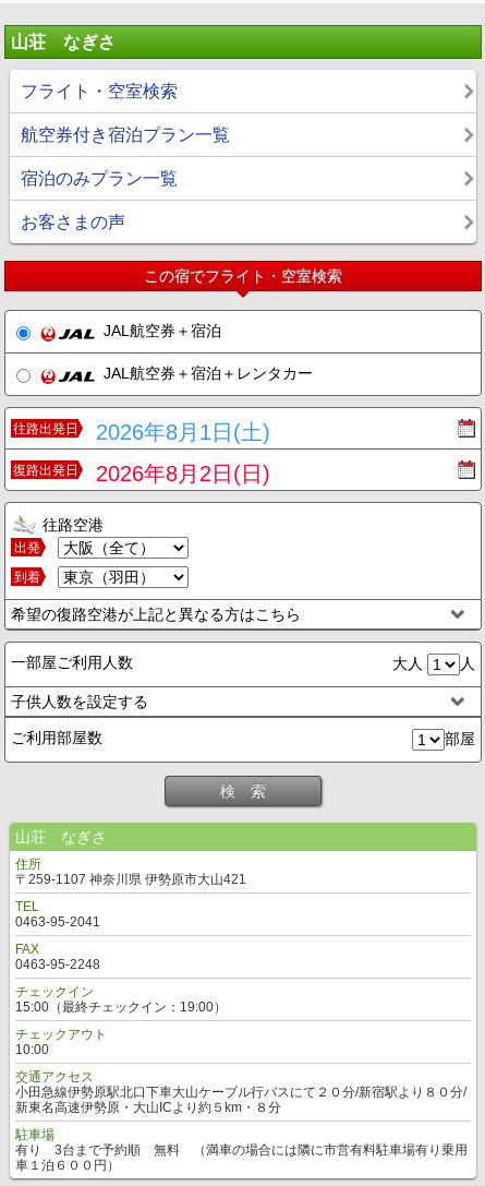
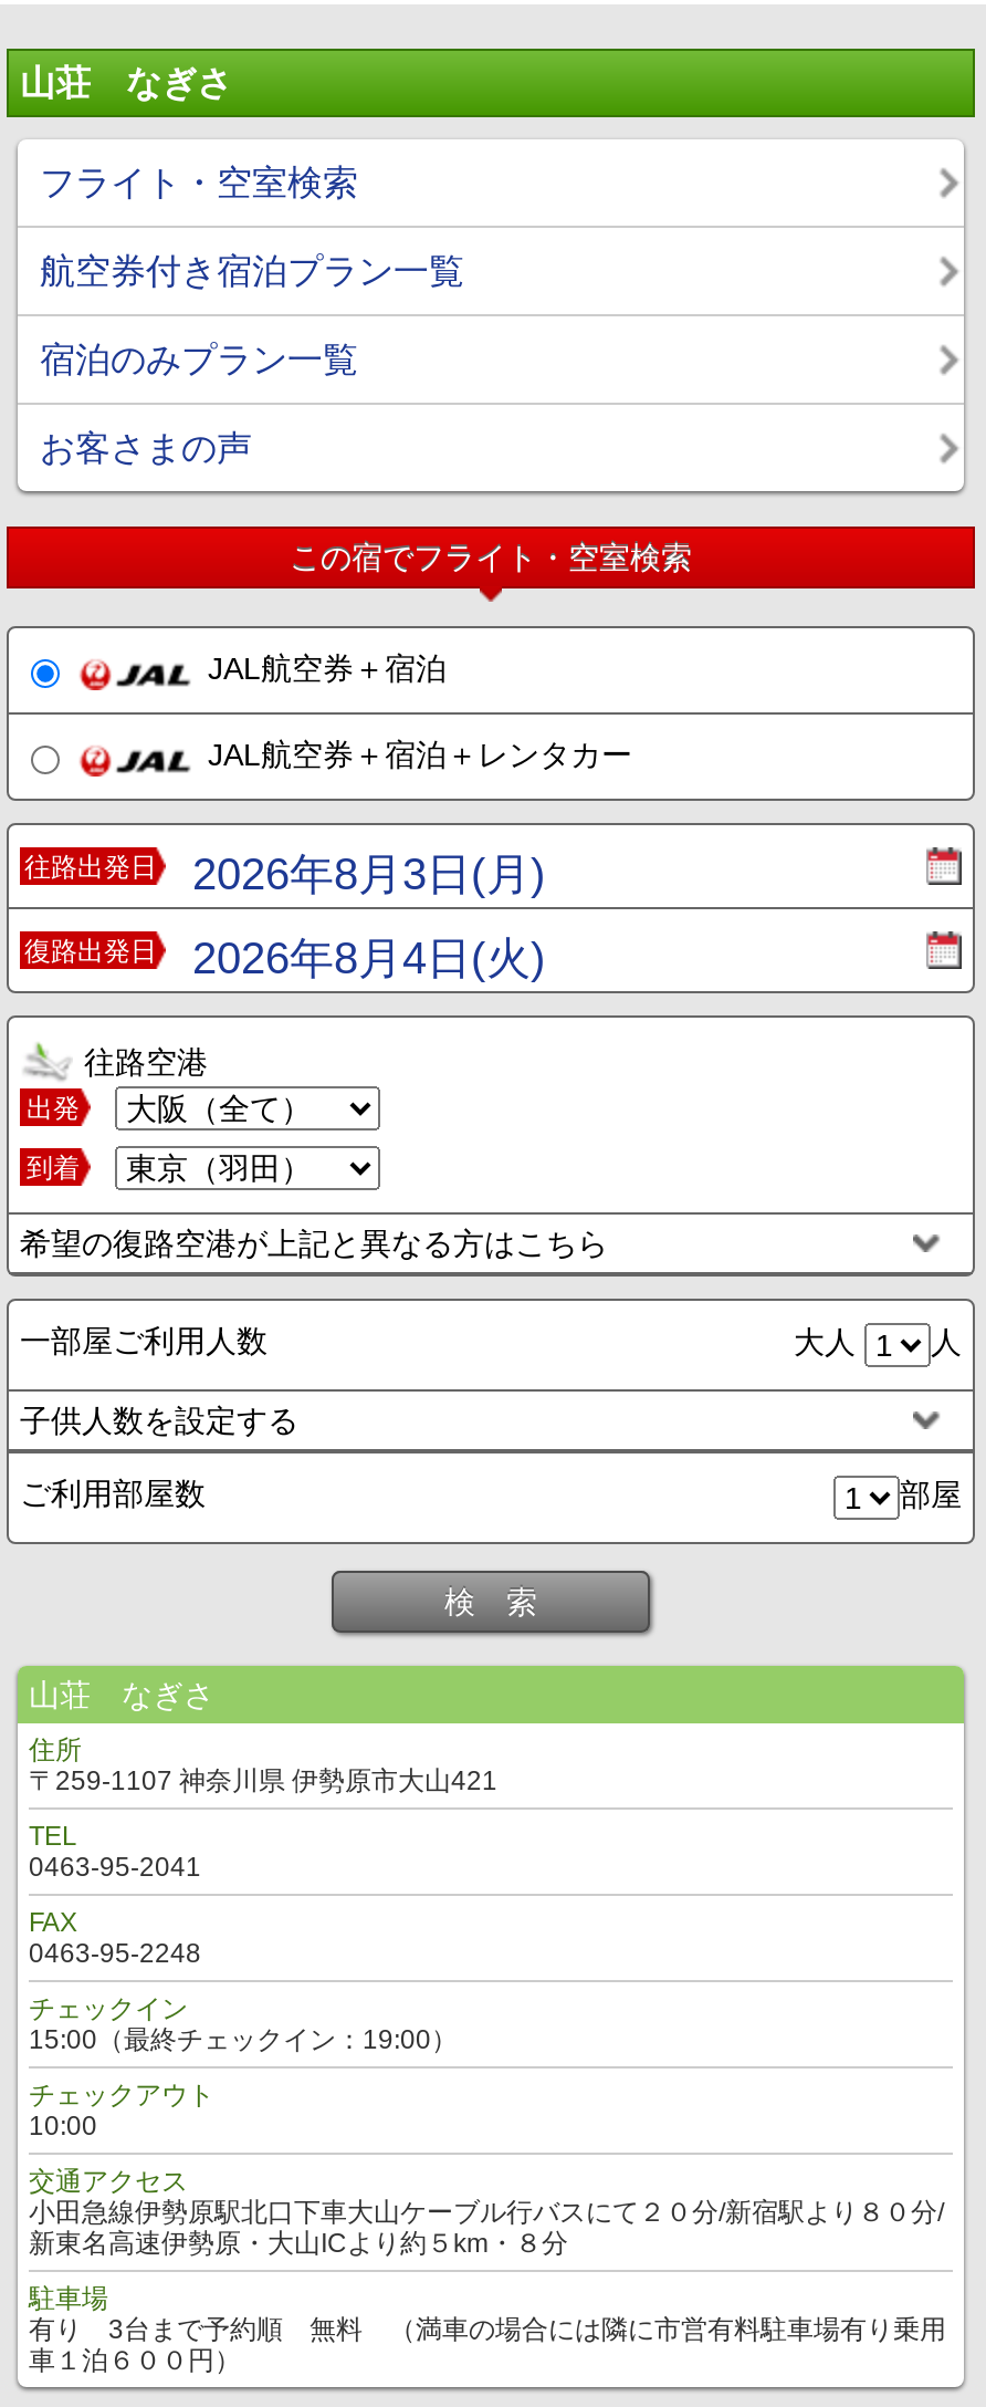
- 往路出発日 2026年8月1日(土)
+ 往路出発日 2026年8月3日(月)

- 復路出発日 2026年8月2日(日)
+ 復路出発日 2026年8月4日(火)
